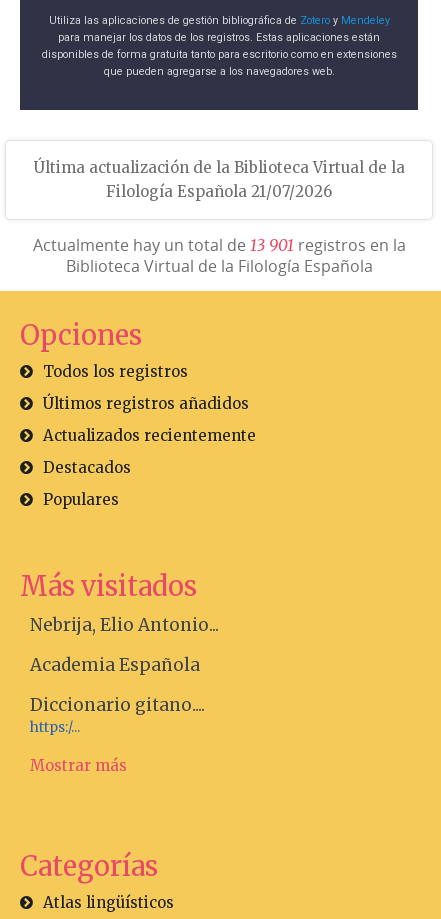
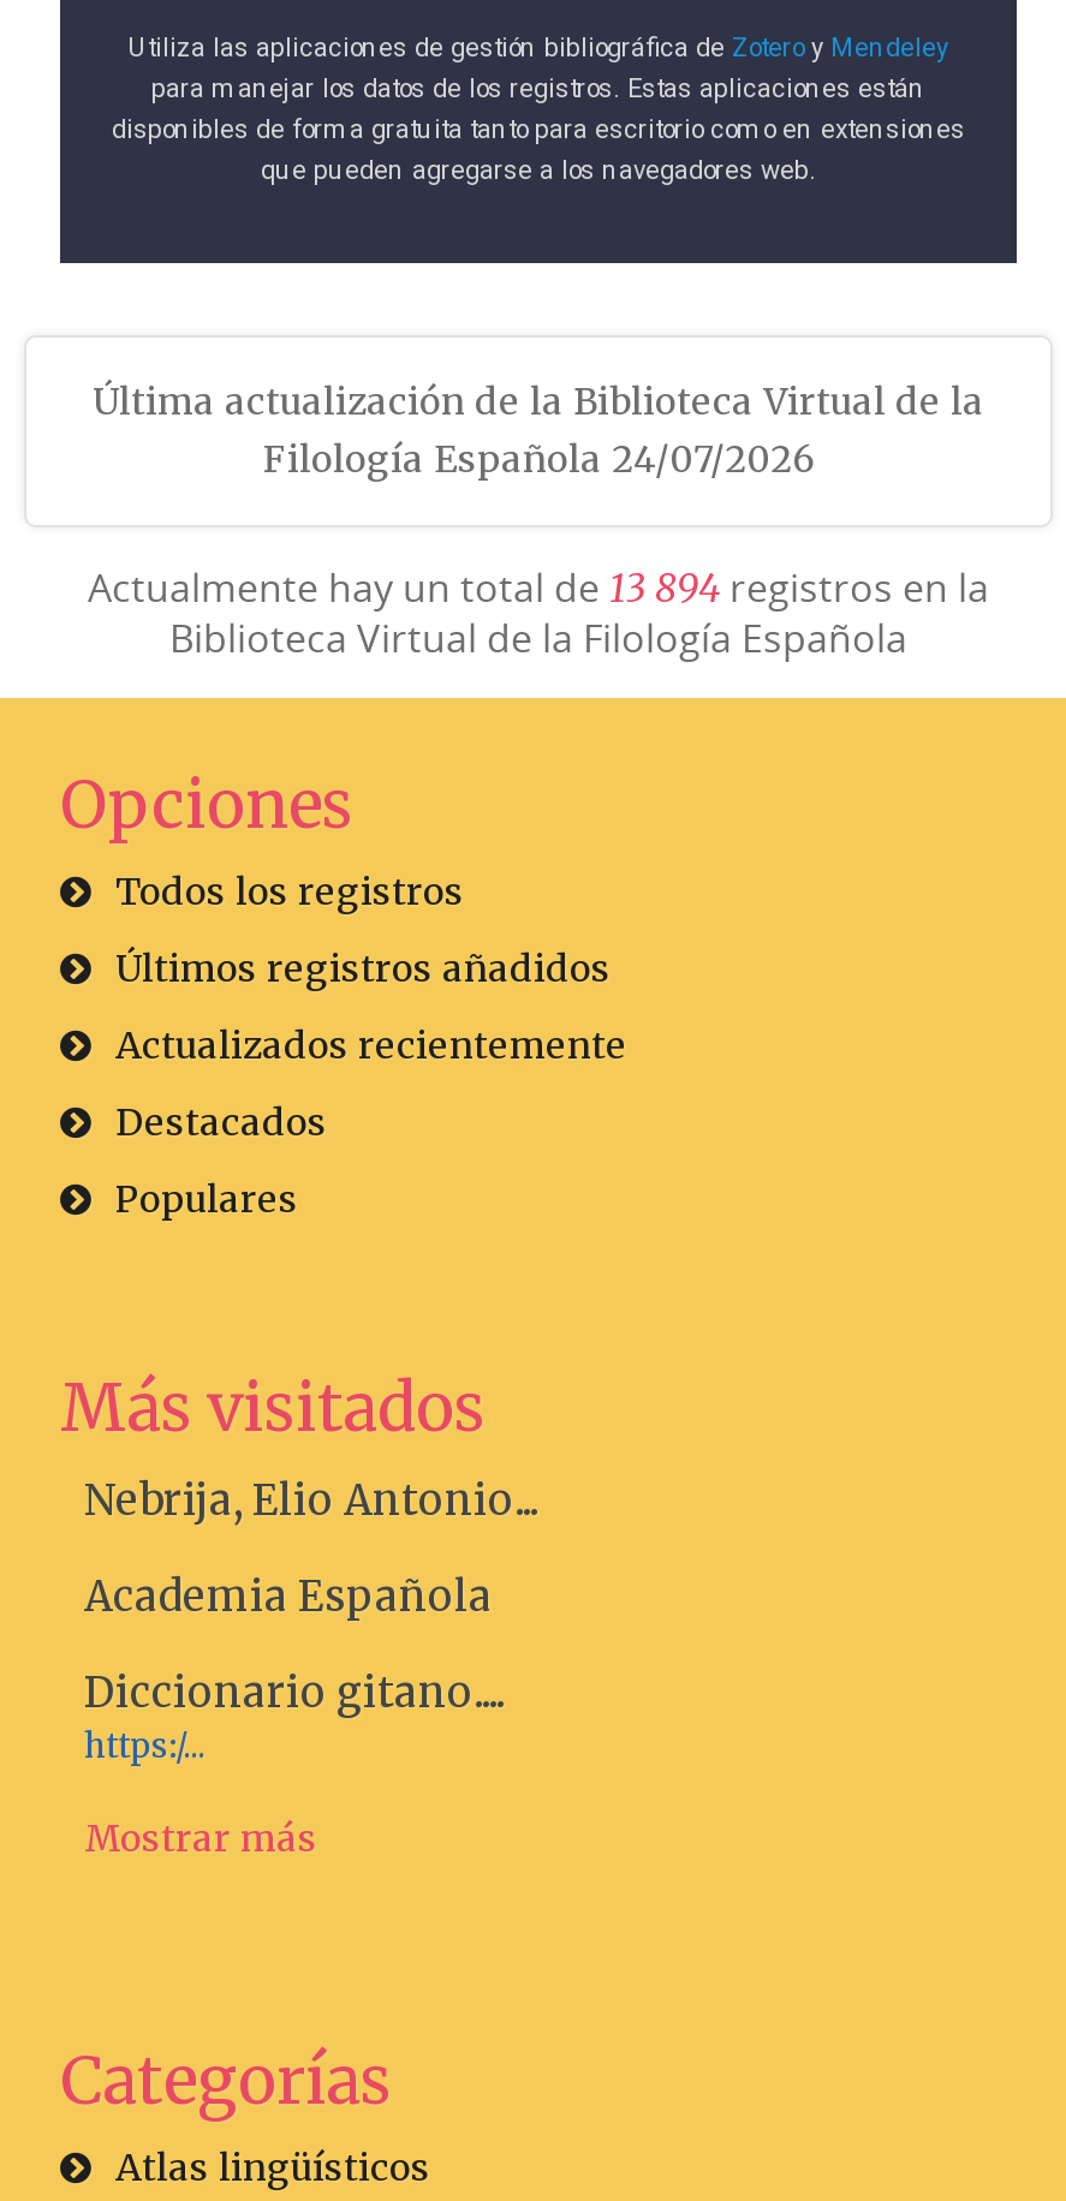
- Filología Española 21/07/2026
+ Filología Española 24/07/2026

- Actualmente hay un total de 13 901 registros en la
+ Actualmente hay un total de 13 894 registros en la
